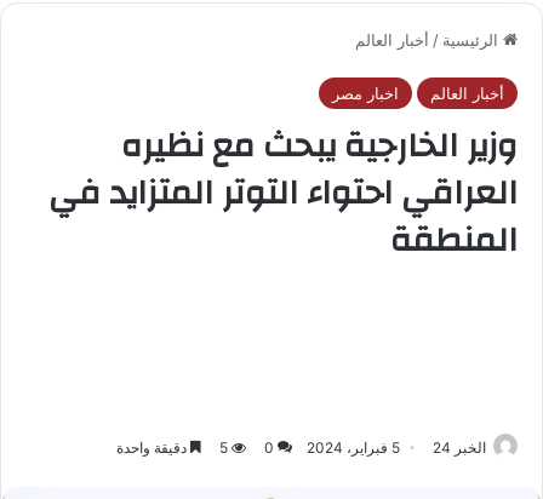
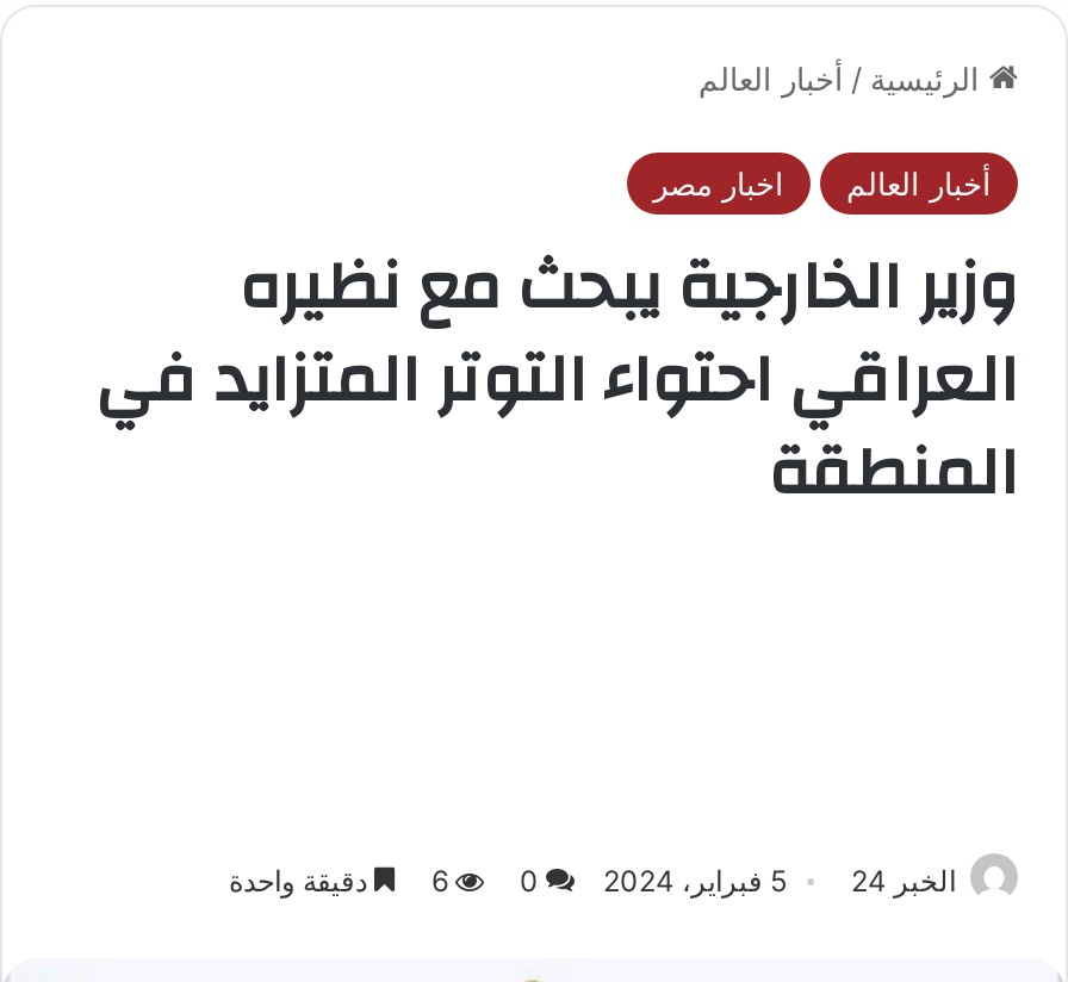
- 0 5 دقيقة واحدة
+ 0 6 دقيقة واحدة
